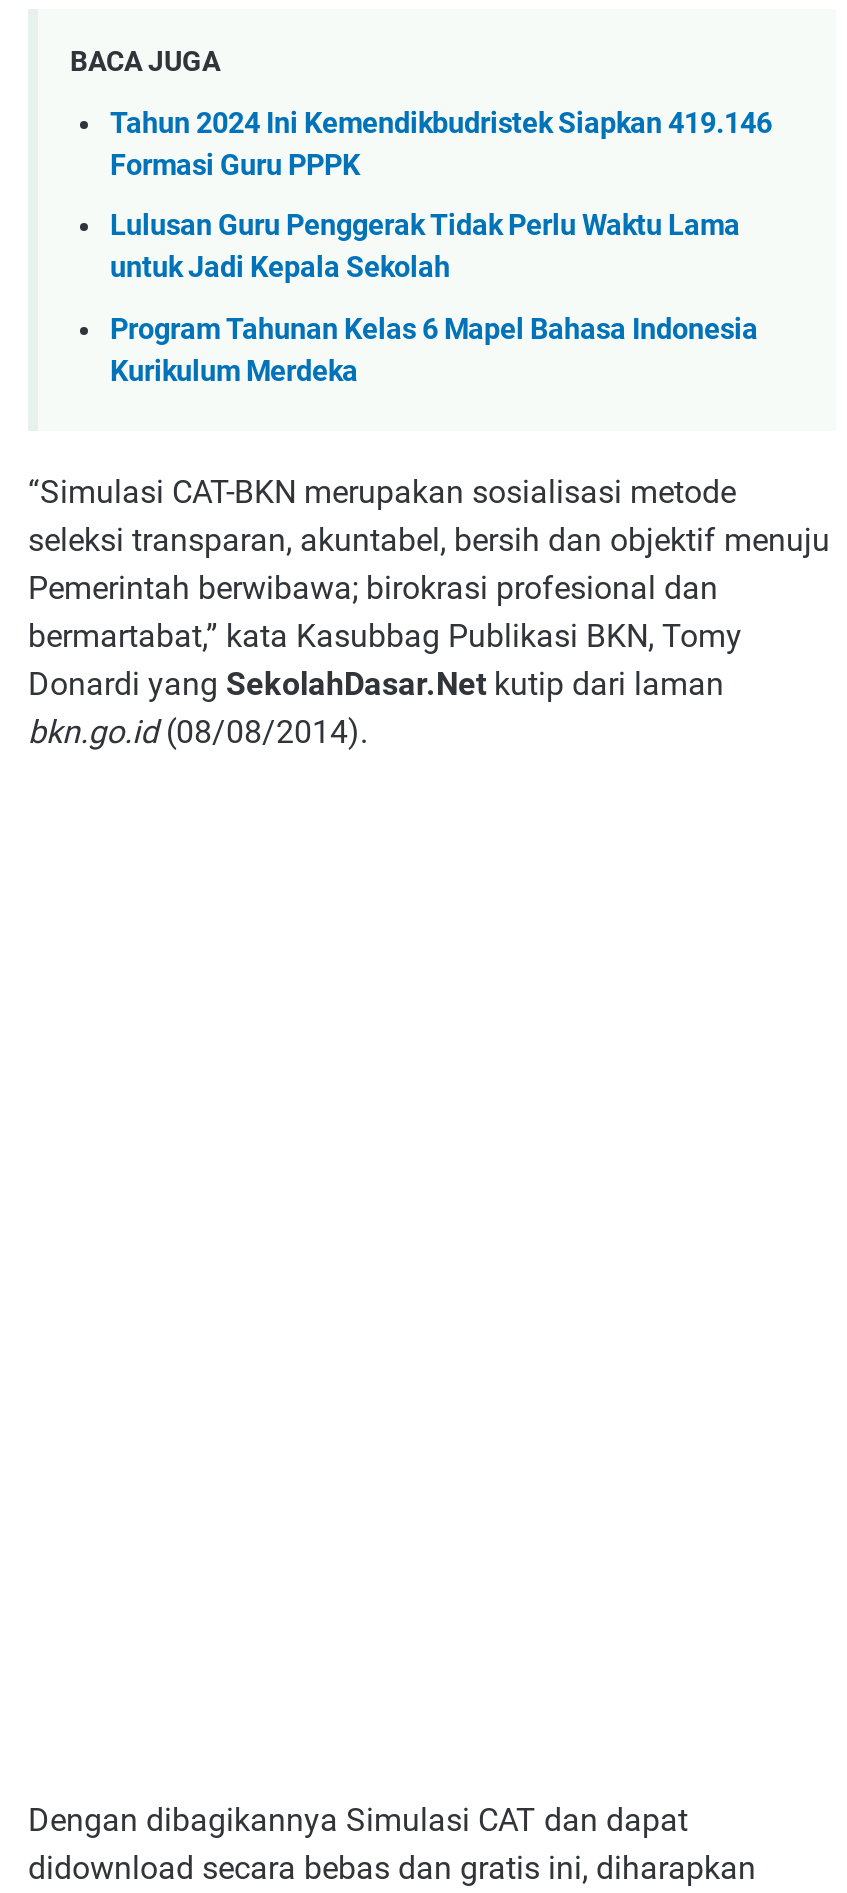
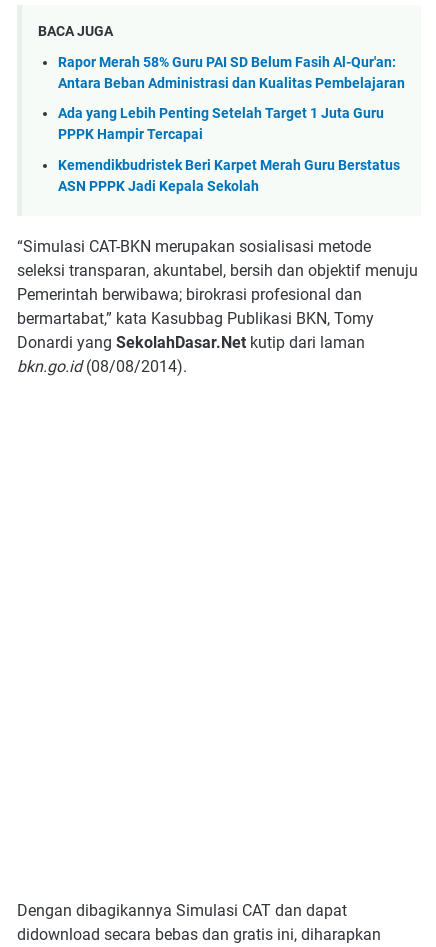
- Tahun 2024 Ini Kemendikbudristek Siapkan 419.146
- Formasi Guru PPPK
+ Rapor Merah 58% Guru PAI SD Belum Fasih Al-Qur'an:
+ Antara Beban Administrasi dan Kualitas Pembelajaran

- Lulusan Guru Penggerak Tidak Perlu Waktu Lama
- untuk Jadi Kepala Sekolah
+ Ada yang Lebih Penting Setelah Target 1 Juta Guru
+ PPPK Hampir Tercapai

- Program Tahunan Kelas 6 Mapel Bahasa Indonesia
- Kurikulum Merdeka
+ Kemendikbudristek Beri Karpet Merah Guru Berstatus
+ ASN PPPK Jadi Kepala Sekolah
